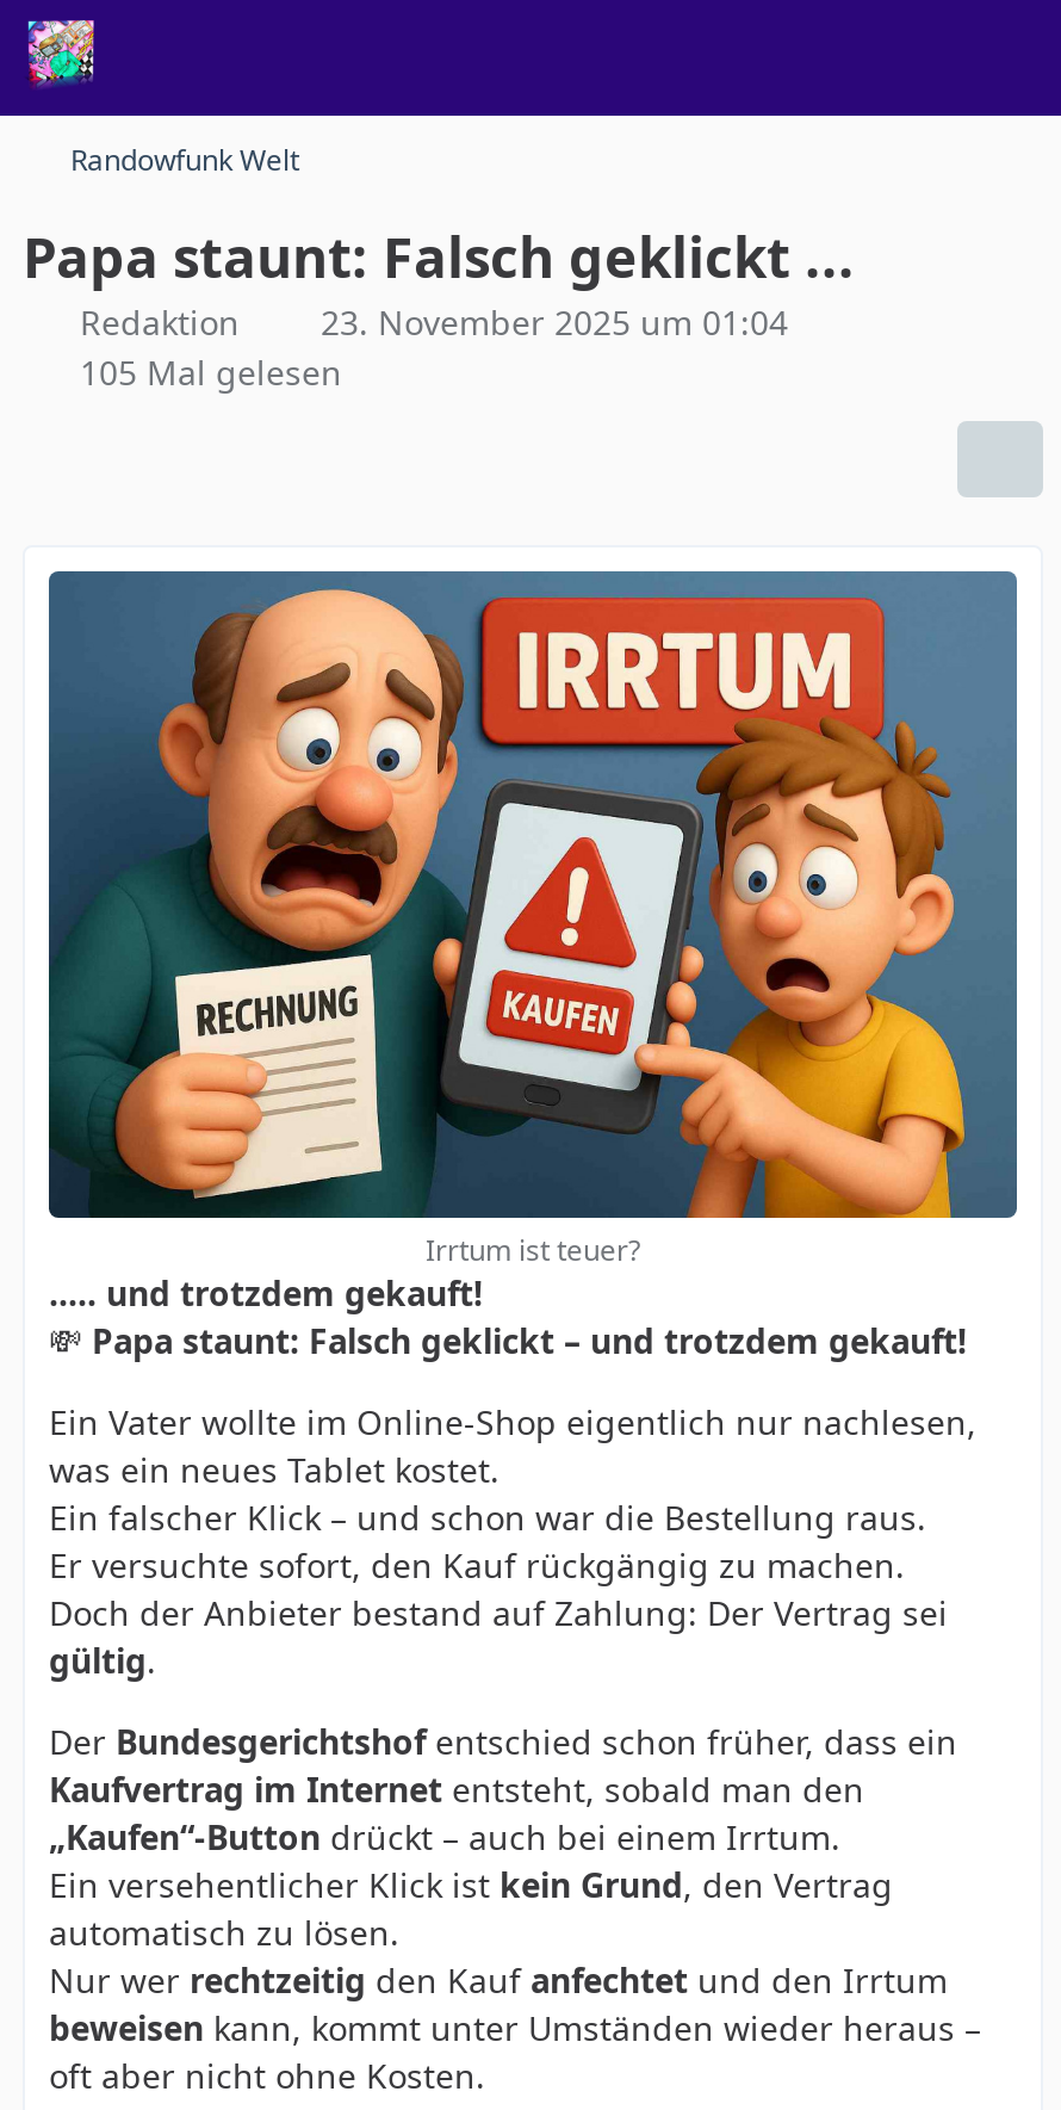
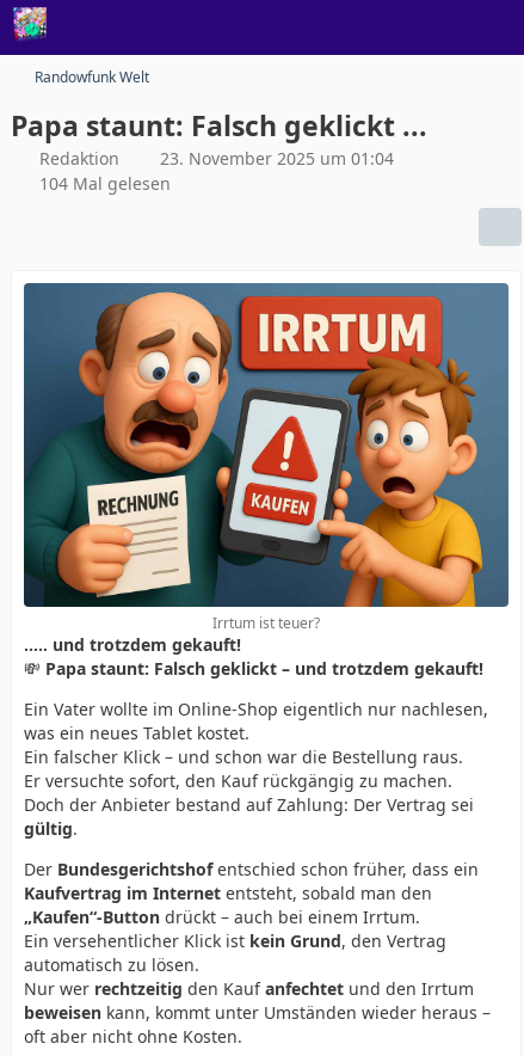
- 105 Mal gelesen
+ 104 Mal gelesen
